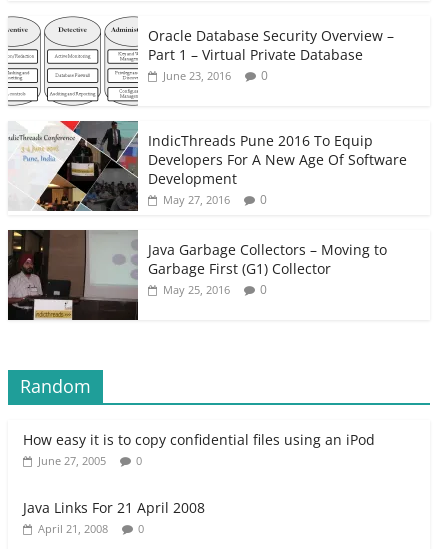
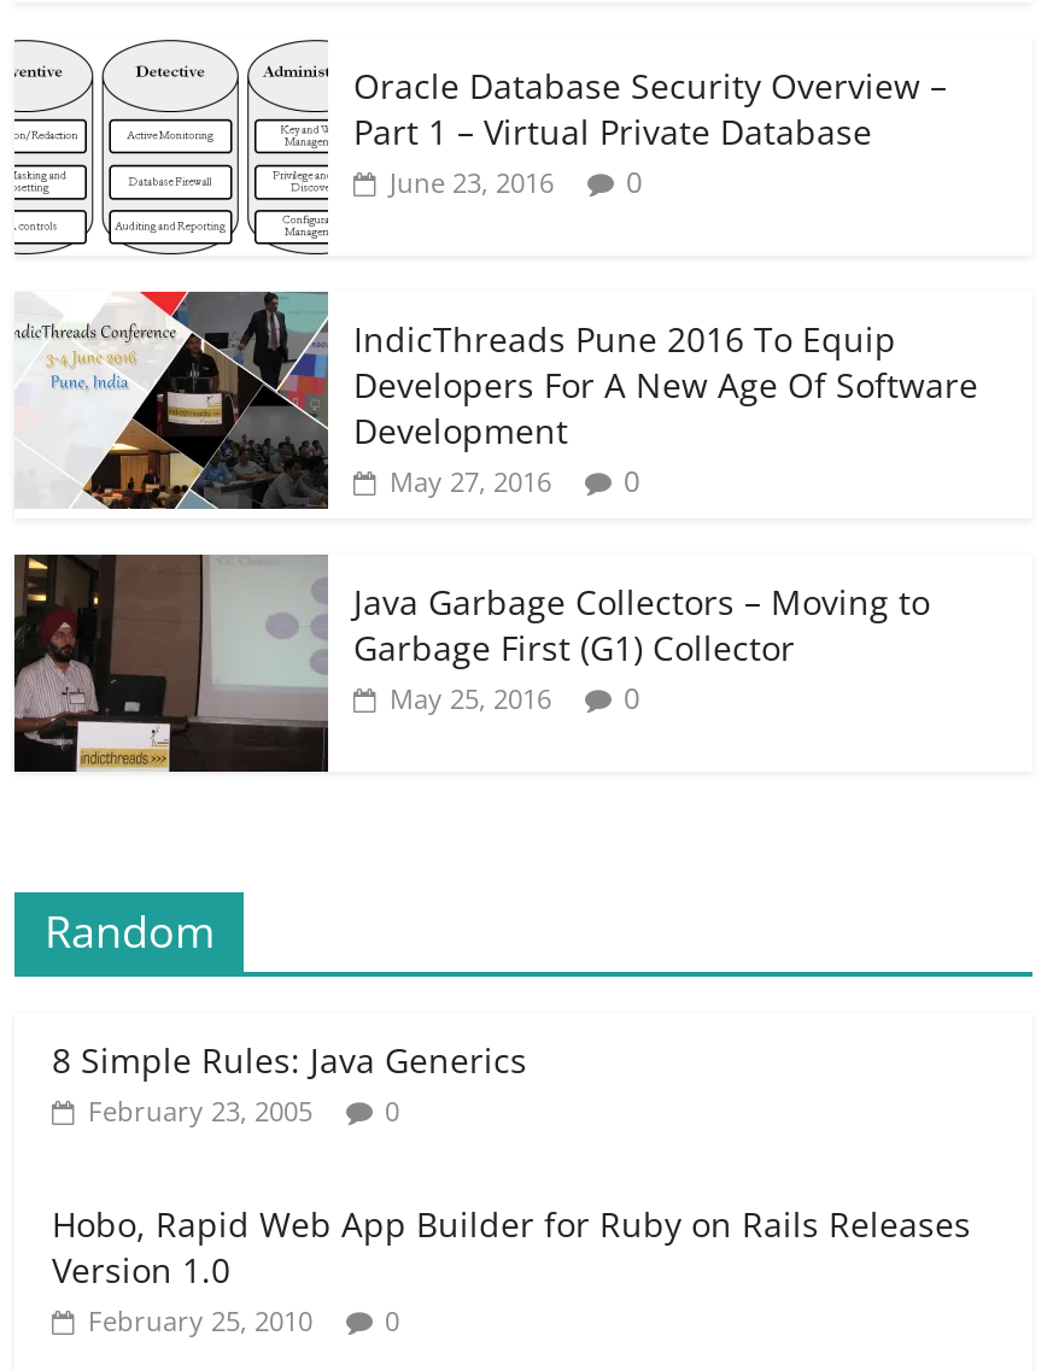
- How easy it is to copy confidential files using an iPod
- June 27, 2005
+ 8 Simple Rules: Java Generics
+ February 23, 2005

- Java Links For 21 April 2008
- April 21, 2008
+ Hobo, Rapid Web App Builder for Ruby on Rails Releases
+ Version 1.0
+ February 25, 2010
